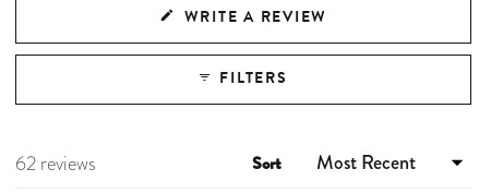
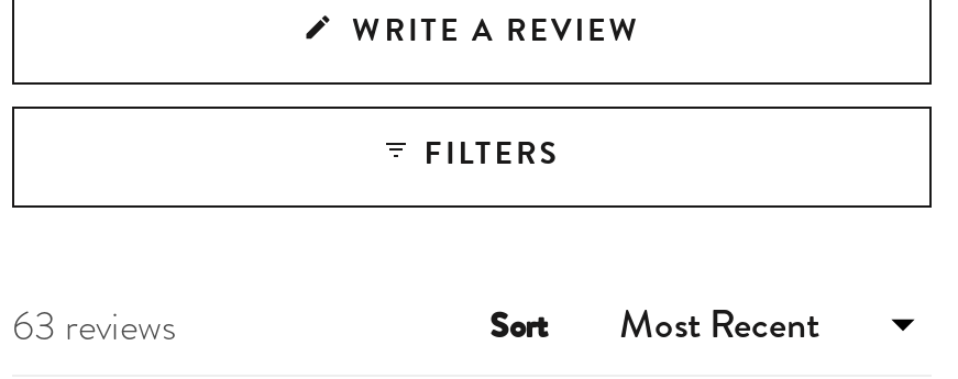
- 62 reviews
+ 63 reviews
